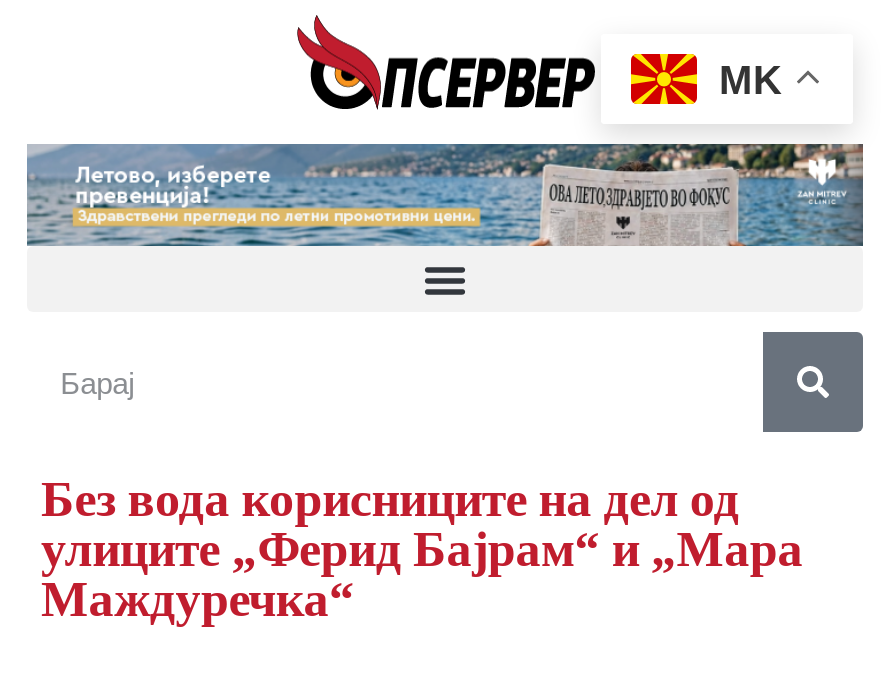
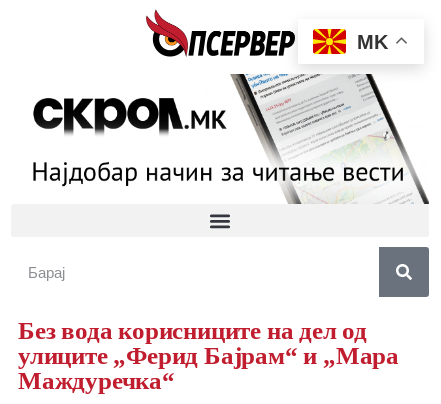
- [image]
+ [image]
